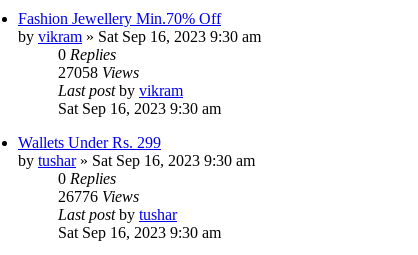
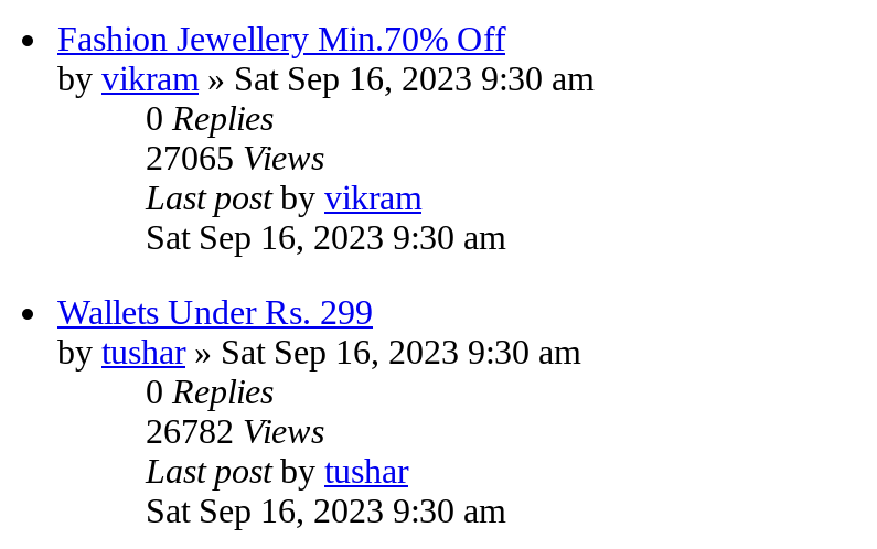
- 27058 Views
+ 27065 Views

- 26776 Views
+ 26782 Views
